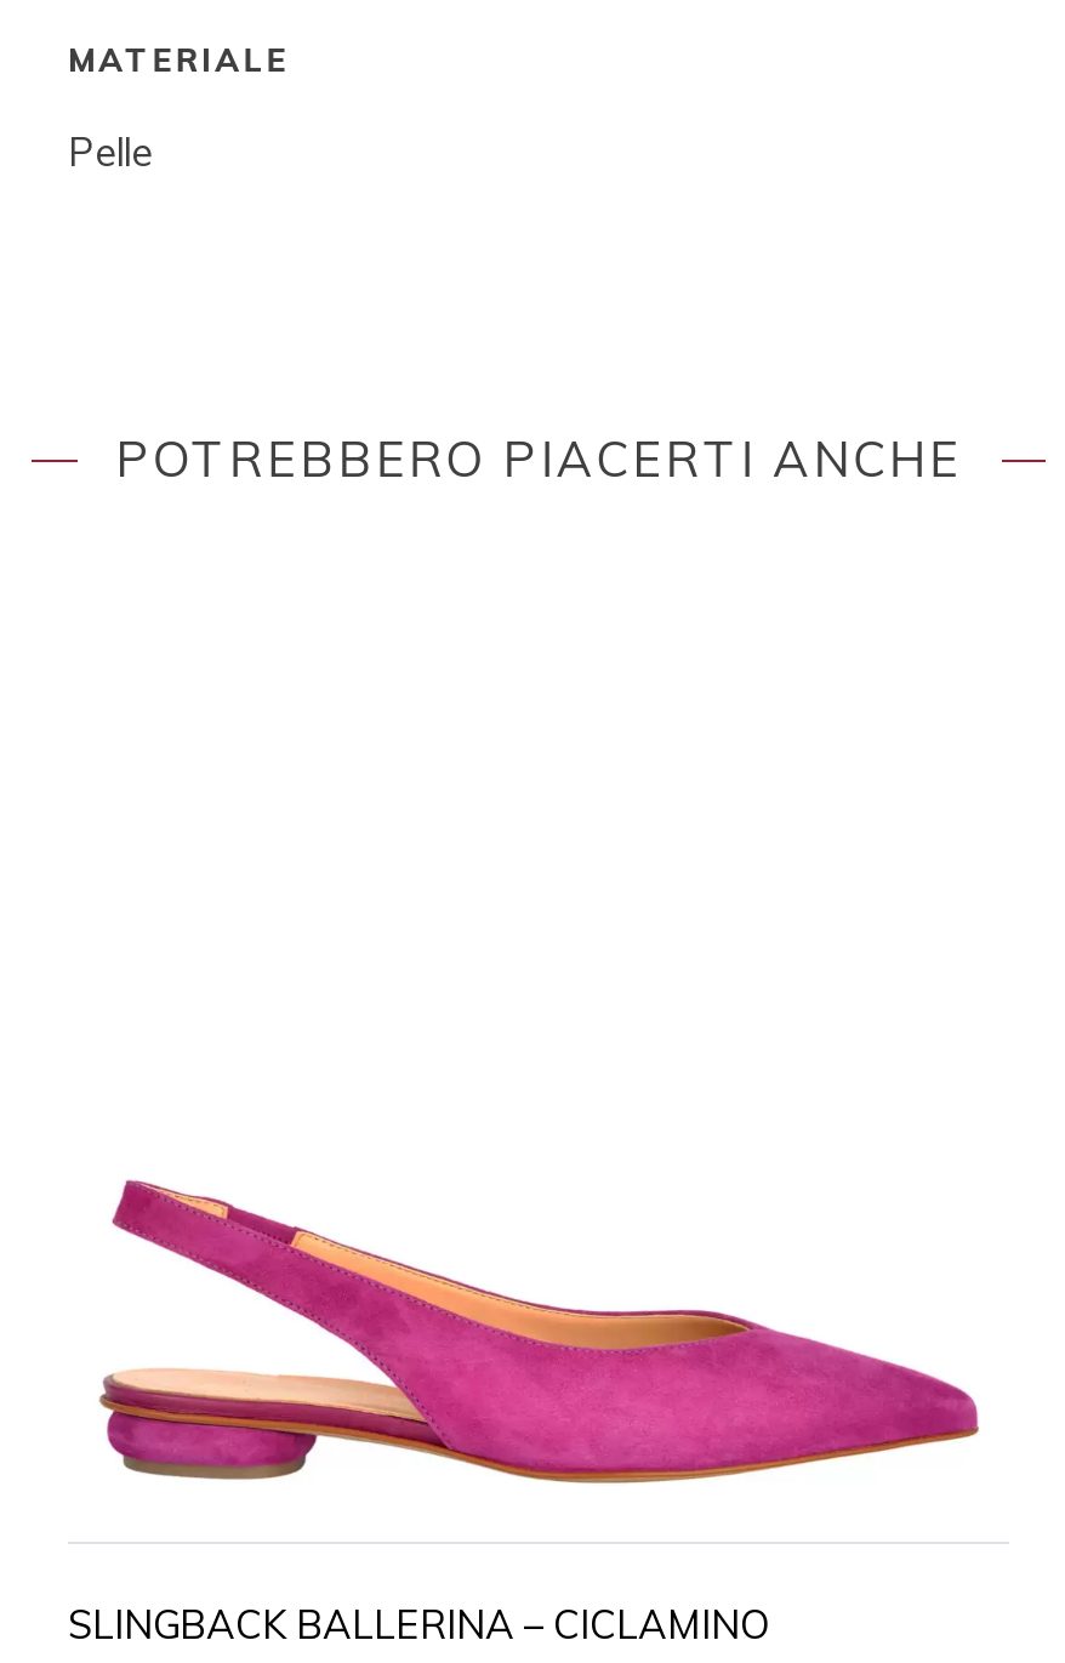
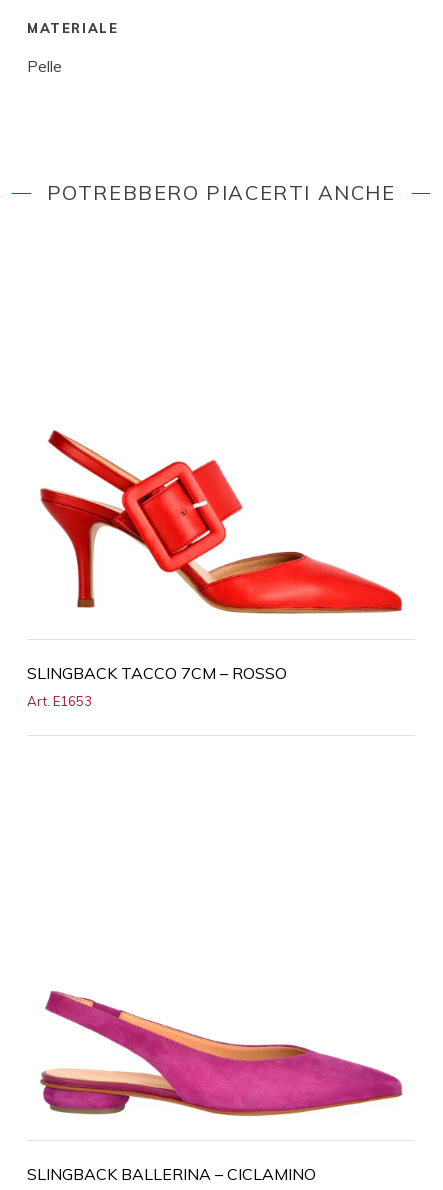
+ SLINGBACK TACCO 7CM – ROSSO
+ Art. E1653

+ [image]
